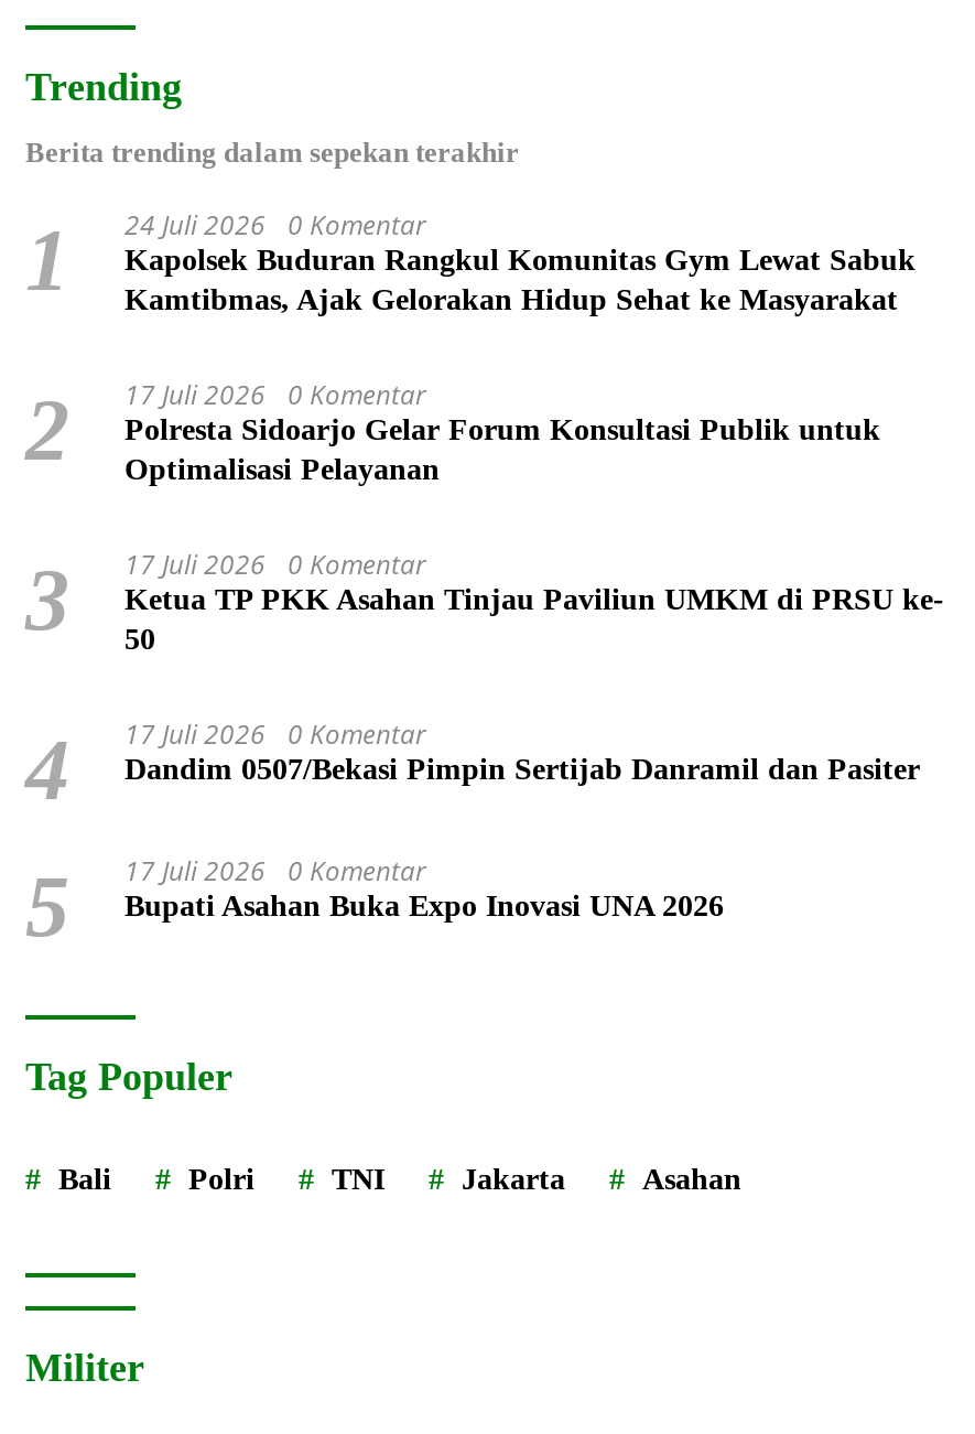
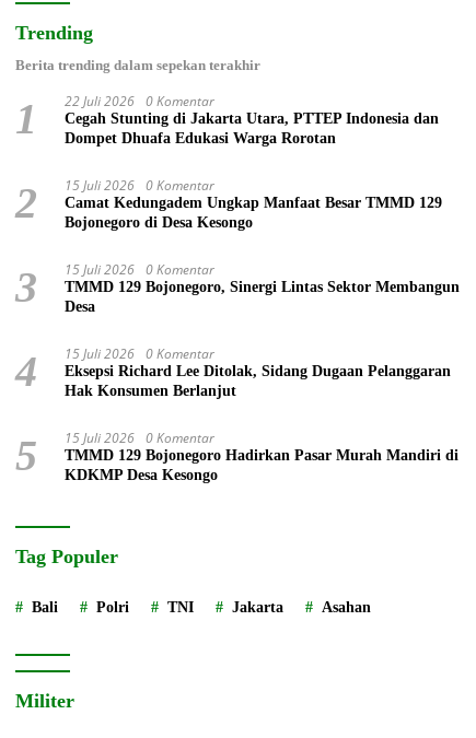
- 24 Juli 2026 0 Komentar
- Kapolsek Buduran Rangkul Komunitas Gym Lewat Sabuk
- Kamtibmas, Ajak Gelorakan Hidup Sehat ke Masyarakat
+ 22 Juli 2026 0 Komentar
+ Cegah Stunting di Jakarta Utara, PTTEP Indonesia dan
+ Dompet Dhuafa Edukasi Warga Rorotan

- 17 Juli 2026 0 Komentar
- Polresta Sidoarjo Gelar Forum Konsultasi Publik untuk
- Optimalisasi Pelayanan
+ 15 Juli 2026 0 Komentar
+ Camat Kedungadem Ungkap Manfaat Besar TMMD 129
+ Bojonegoro di Desa Kesongo

- 17 Juli 2026 0 Komentar
- Ketua TP PKK Asahan Tinjau Paviliun UMKM di PRSU ke-
- 50
+ 15 Juli 2026 0 Komentar
+ TMMD 129 Bojonegoro, Sinergi Lintas Sektor Membangun
+ Desa

- 17 Juli 2026 0 Komentar
- Dandim 0507/Bekasi Pimpin Sertijab Danramil dan Pasiter
+ 15 Juli 2026 0 Komentar
+ Eksepsi Richard Lee Ditolak, Sidang Dugaan Pelanggaran
+ Hak Konsumen Berlanjut

- 17 Juli 2026 0 Komentar
- Bupati Asahan Buka Expo Inovasi UNA 2026
+ 15 Juli 2026 0 Komentar
+ TMMD 129 Bojonegoro Hadirkan Pasar Murah Mandiri di
+ KDKMP Desa Kesongo
